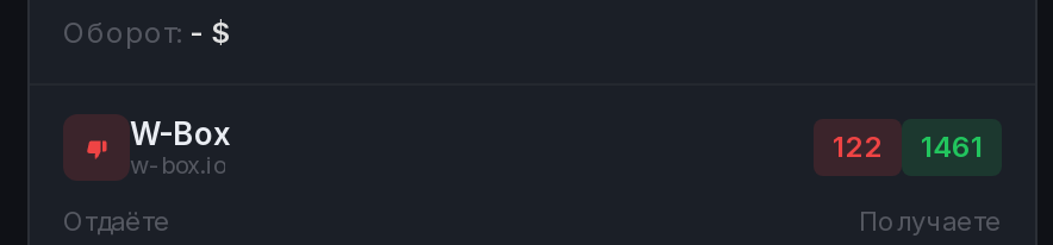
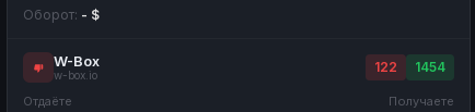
- 122 1461
+ 122 1454
